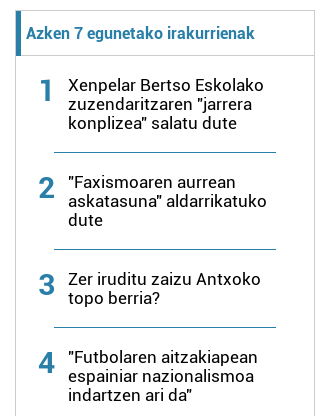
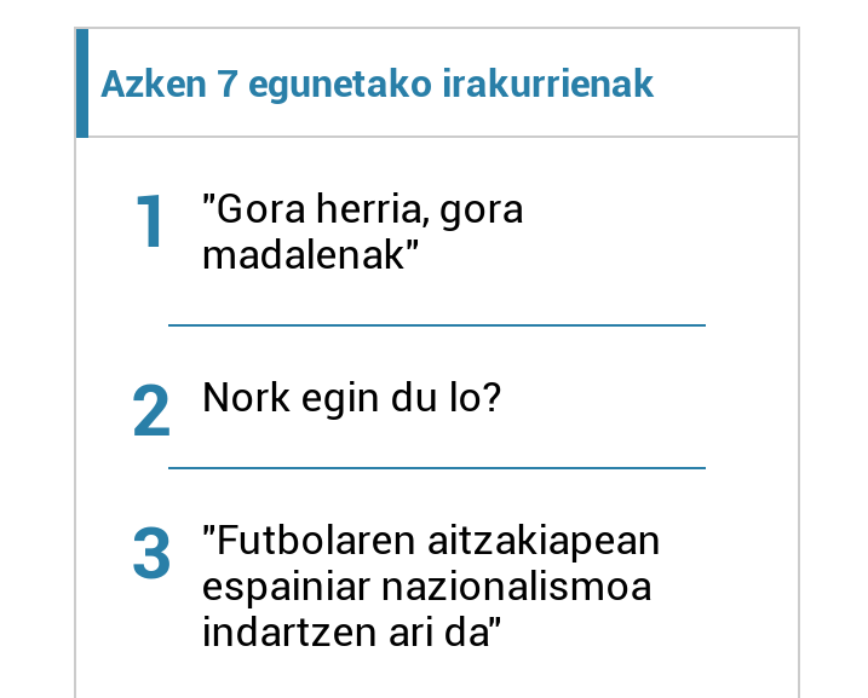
- Xenpelar Bertso Eskolako
- zuzendaritzaren "jarrera
- konplizea" salatu dute
+ "Gora herria, gora
+ madalenak"

- "Faxismoaren aurrean
- askatasuna" aldarrikatuko
- dute
+ Nork egin du lo?

- Zer iruditu zaizu Antxoko
- topo berria?
- 4
